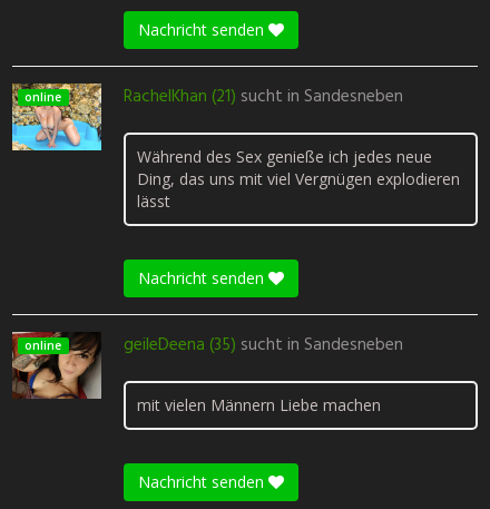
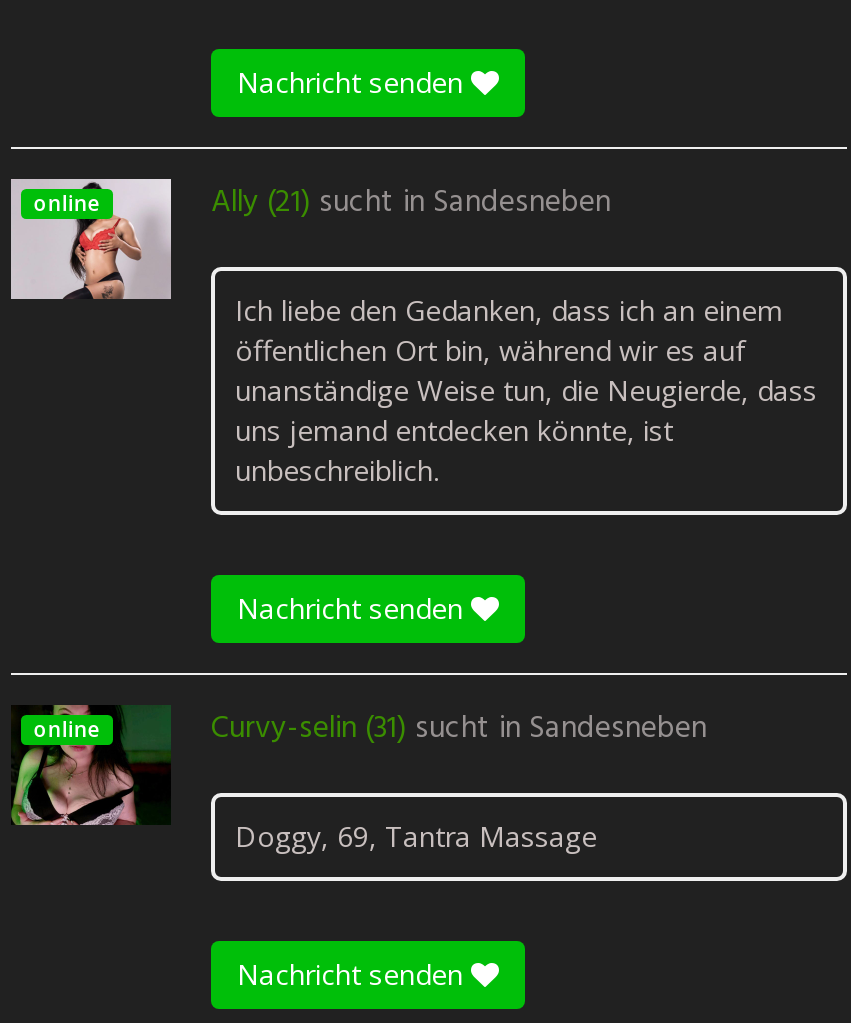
- [image]
- RachelKhan (21) sucht in Sandesneben
+ [image]
+ Ally (21) sucht in Sandesneben

- Während des Sex genieße ich jedes neue
- Ding, das uns mit viel Vergnügen explodieren
- lässt
+ Ich liebe den Gedanken, dass ich an einem
+ öffentlichen Ort bin, während wir es auf
+ unanständige Weise tun, die Neugierde, dass
+ uns jemand entdecken könnte, ist
+ unbeschreiblich.

- [image]
- geileDeena (35) sucht in Sandesneben
+ [image]
+ Curvy-selin (31) sucht in Sandesneben

- mit vielen Männern Liebe machen
+ Doggy, 69, Tantra Massage
